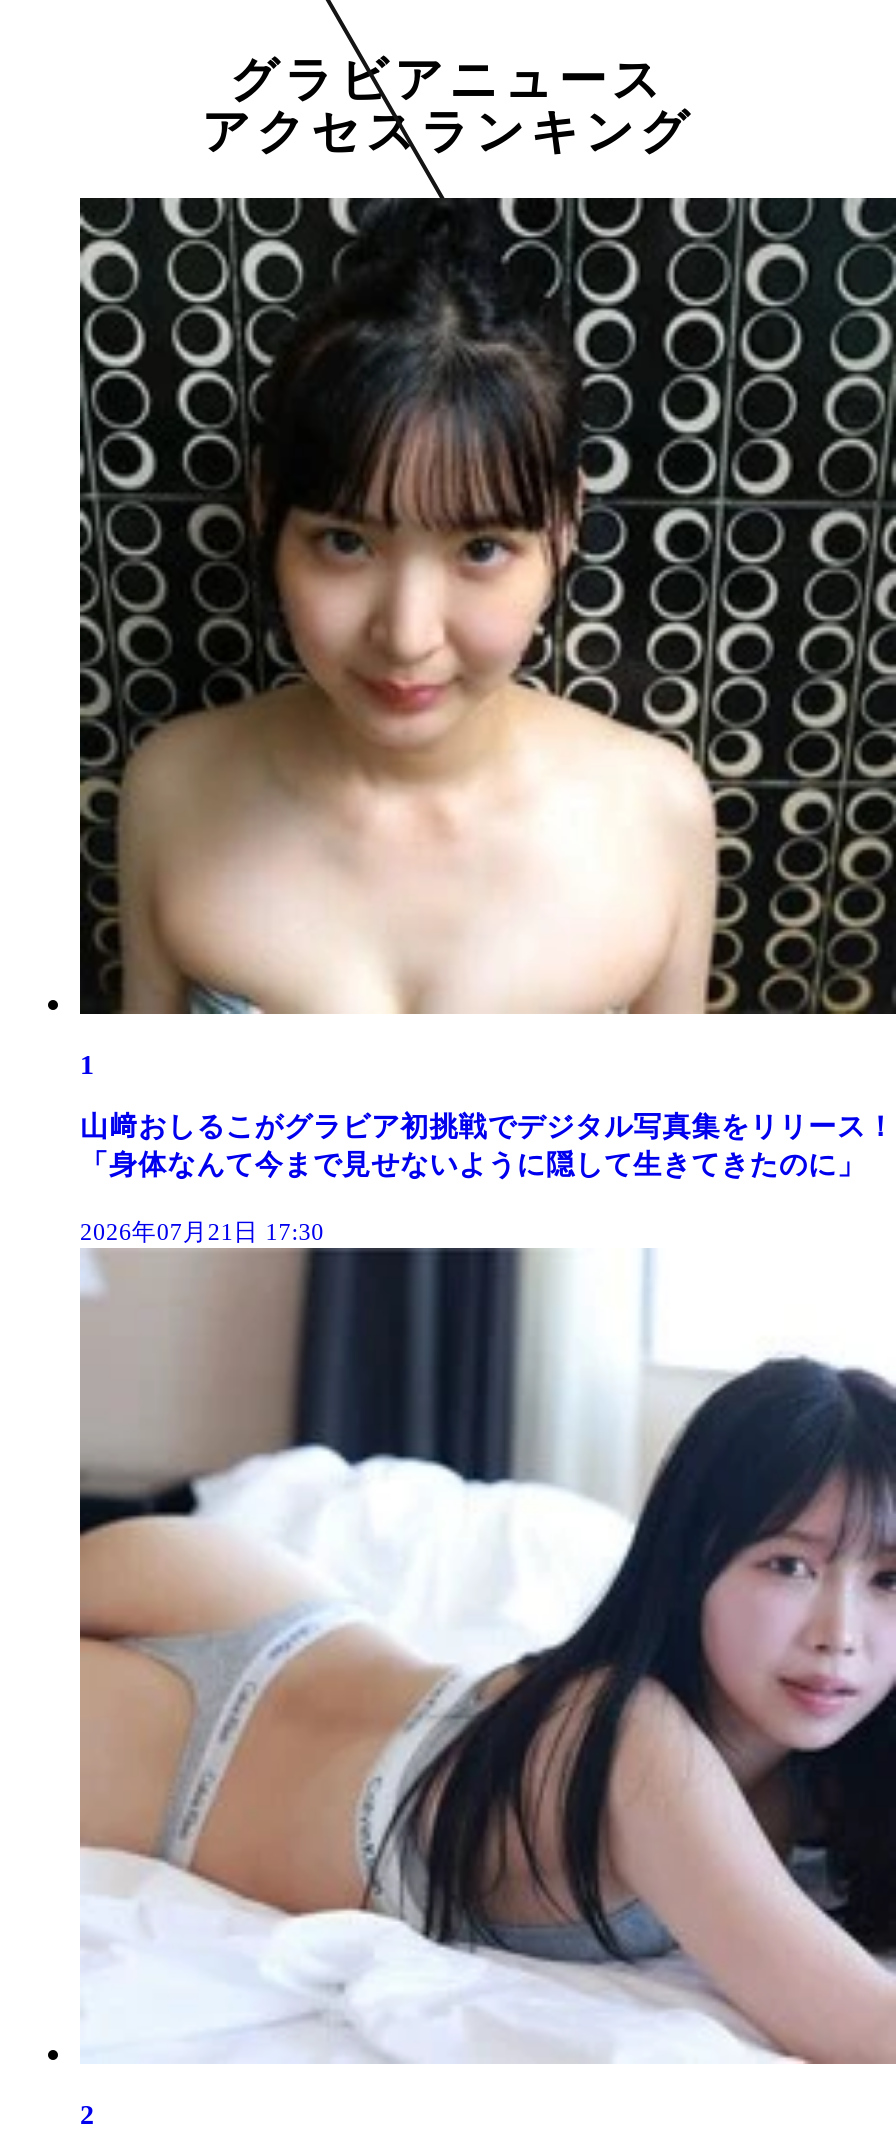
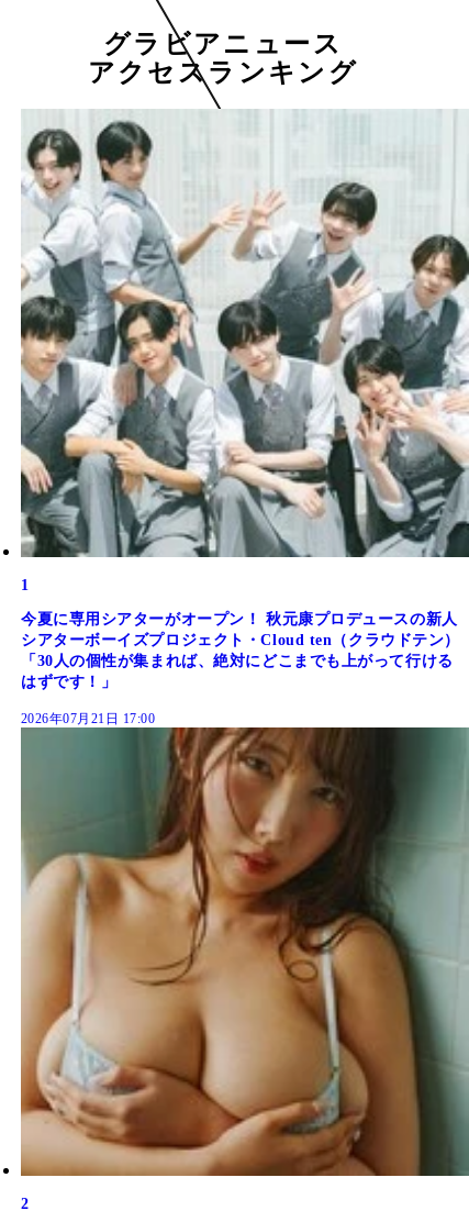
- [image]
+ [image]

- 山﨑おしるこがグラビア初挑戦でデジタル写真集をリリース！
- 「身体なんて今まで見せないように隠して生きてきたのに」
+ 今夏に専用シアターがオープン！ 秋元康プロデュースの新人
+ シアターボーイズプロジェクト・Cloud ten（クラウドテン）
+ 「30人の個性が集まれば、絶対にどこまでも上がって行ける
+ はずです！」

- 2026年07月21日 17:30
+ 2026年07月21日 17:00

- [image]
+ [image]
